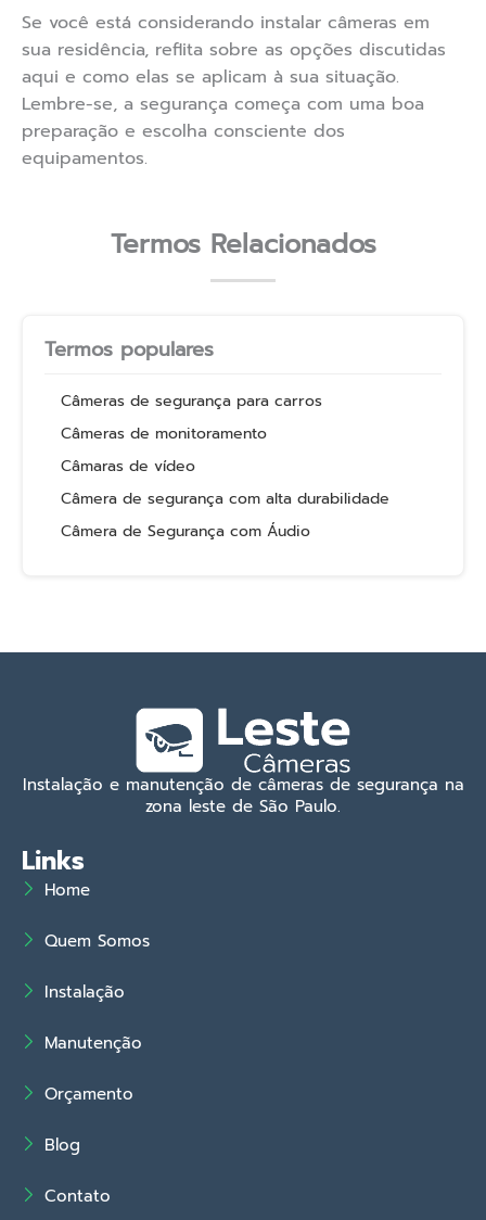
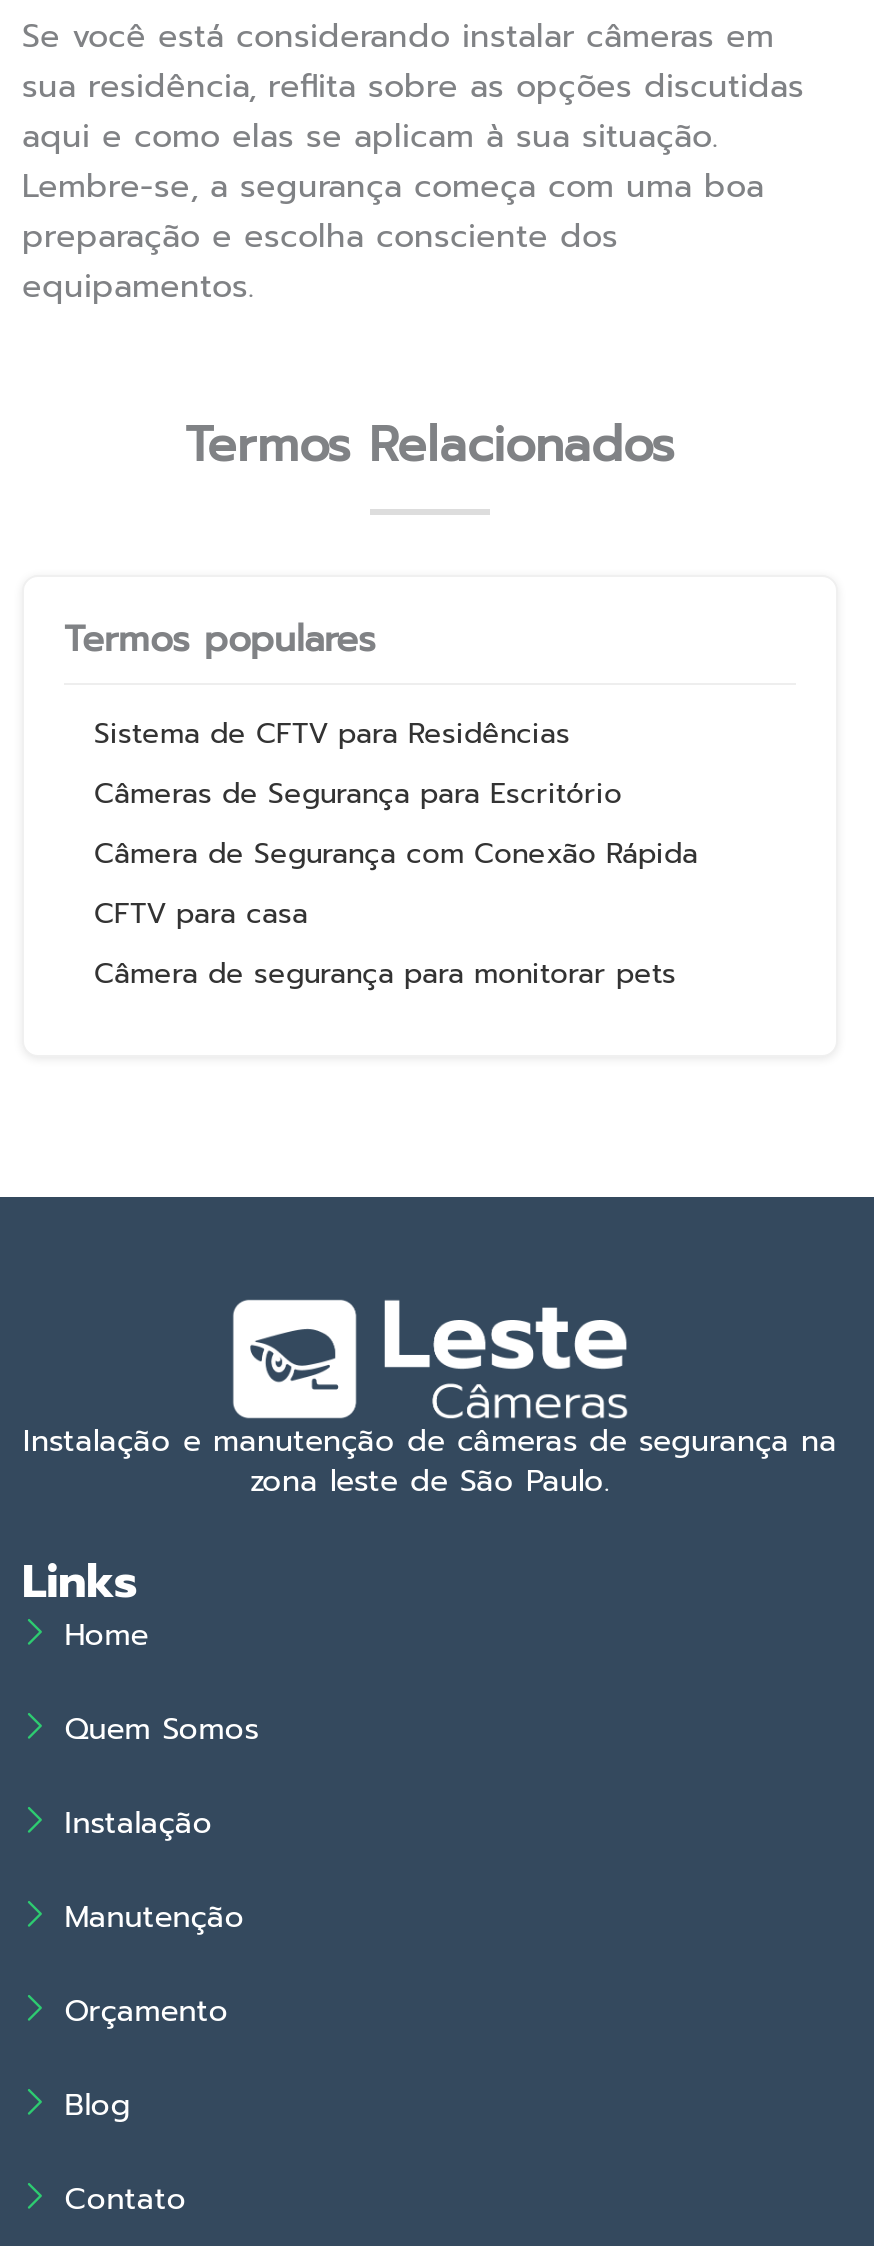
- Câmeras de segurança para carros
- Câmeras de monitoramento
- Câmaras de vídeo
- Câmera de segurança com alta durabilidade
- Câmera de Segurança com Áudio
+ Sistema de CFTV para Residências
+ Câmeras de Segurança para Escritório
+ Câmera de Segurança com Conexão Rápida
+ CFTV para casa
+ Câmera de segurança para monitorar pets
